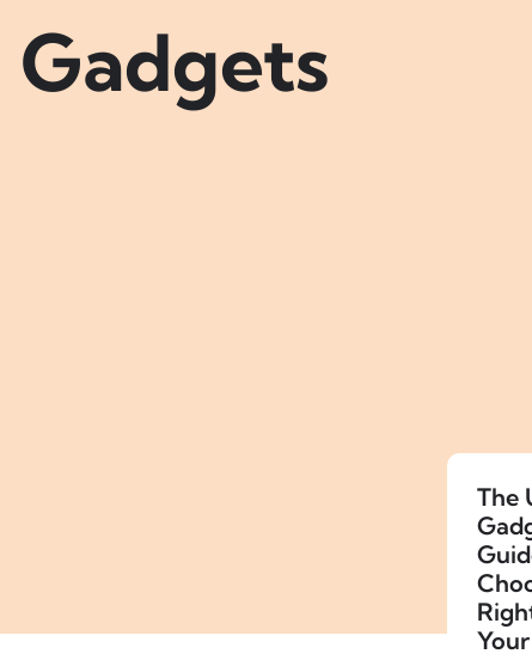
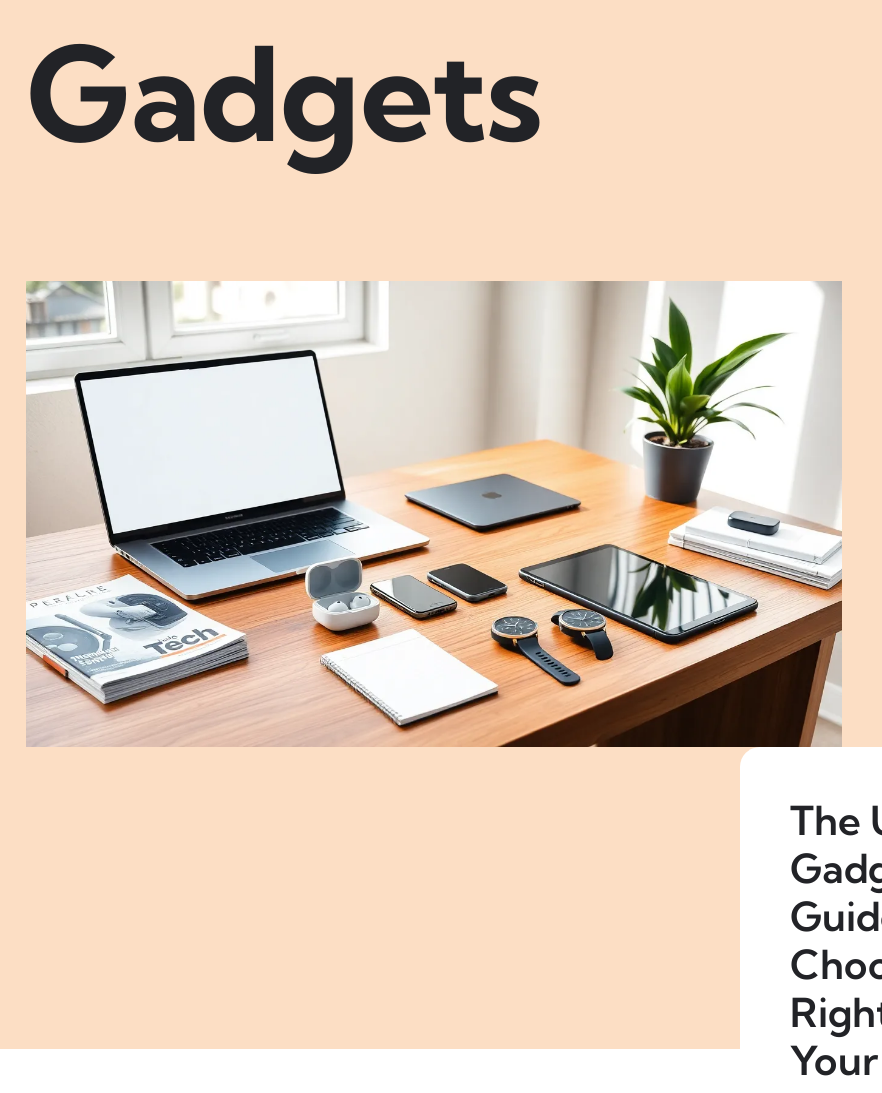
+ [image]
